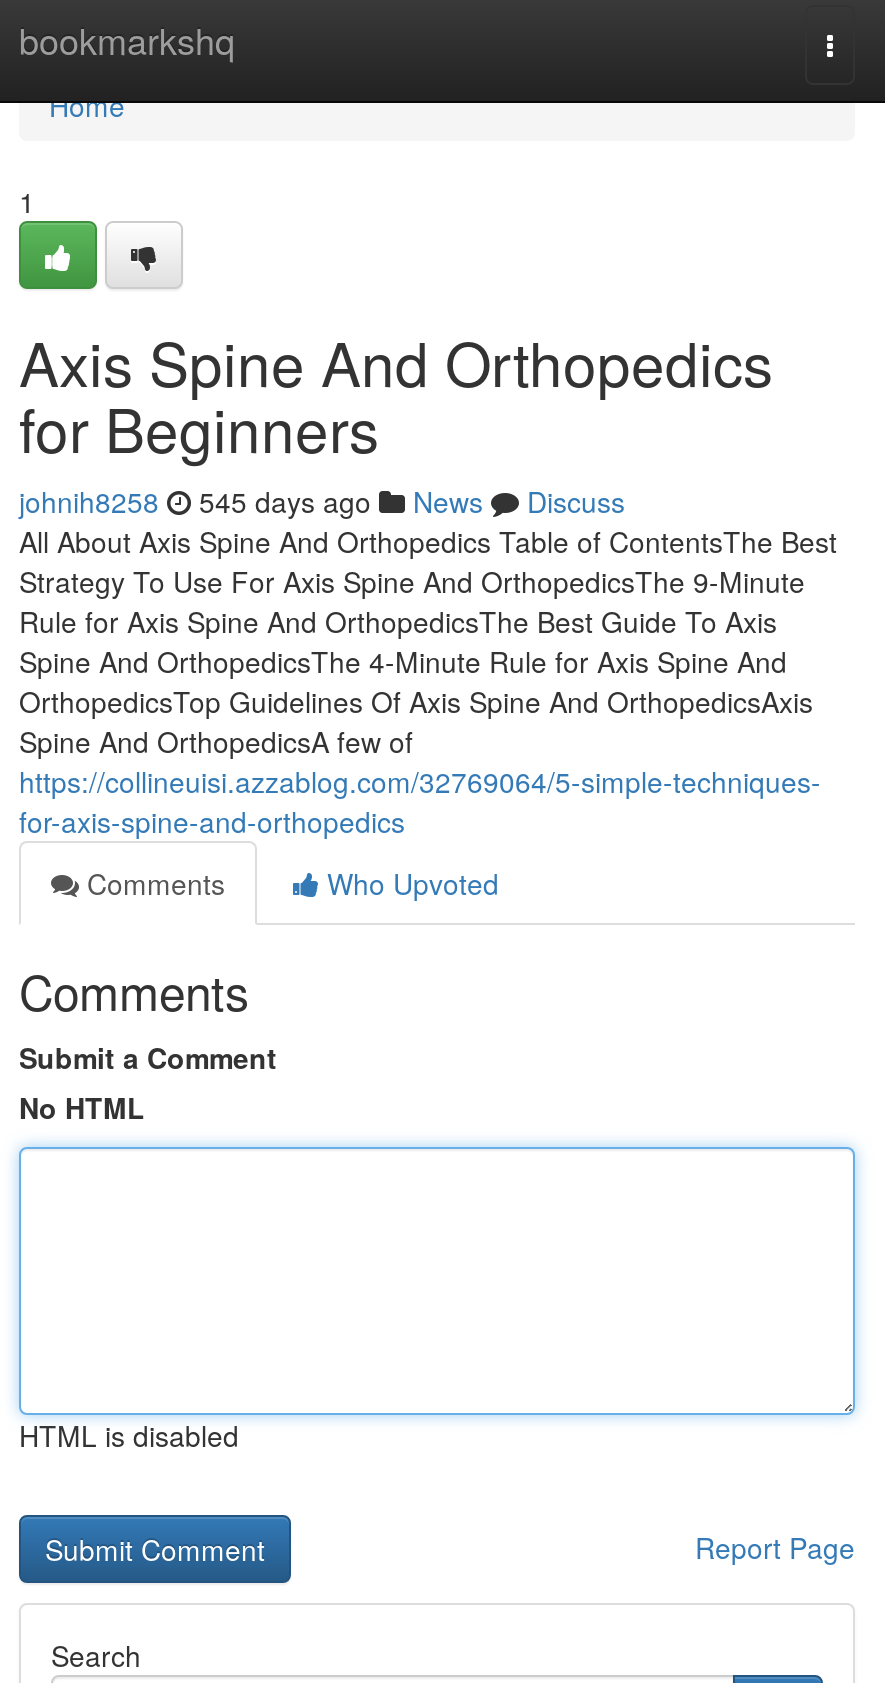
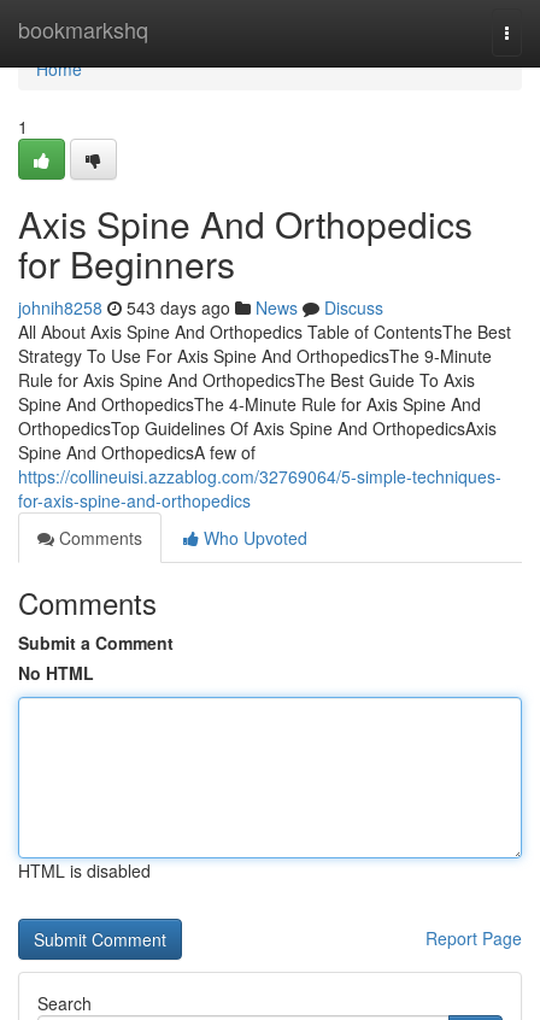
- johnih8258 545 days ago News Discuss
+ johnih8258 543 days ago News Discuss
